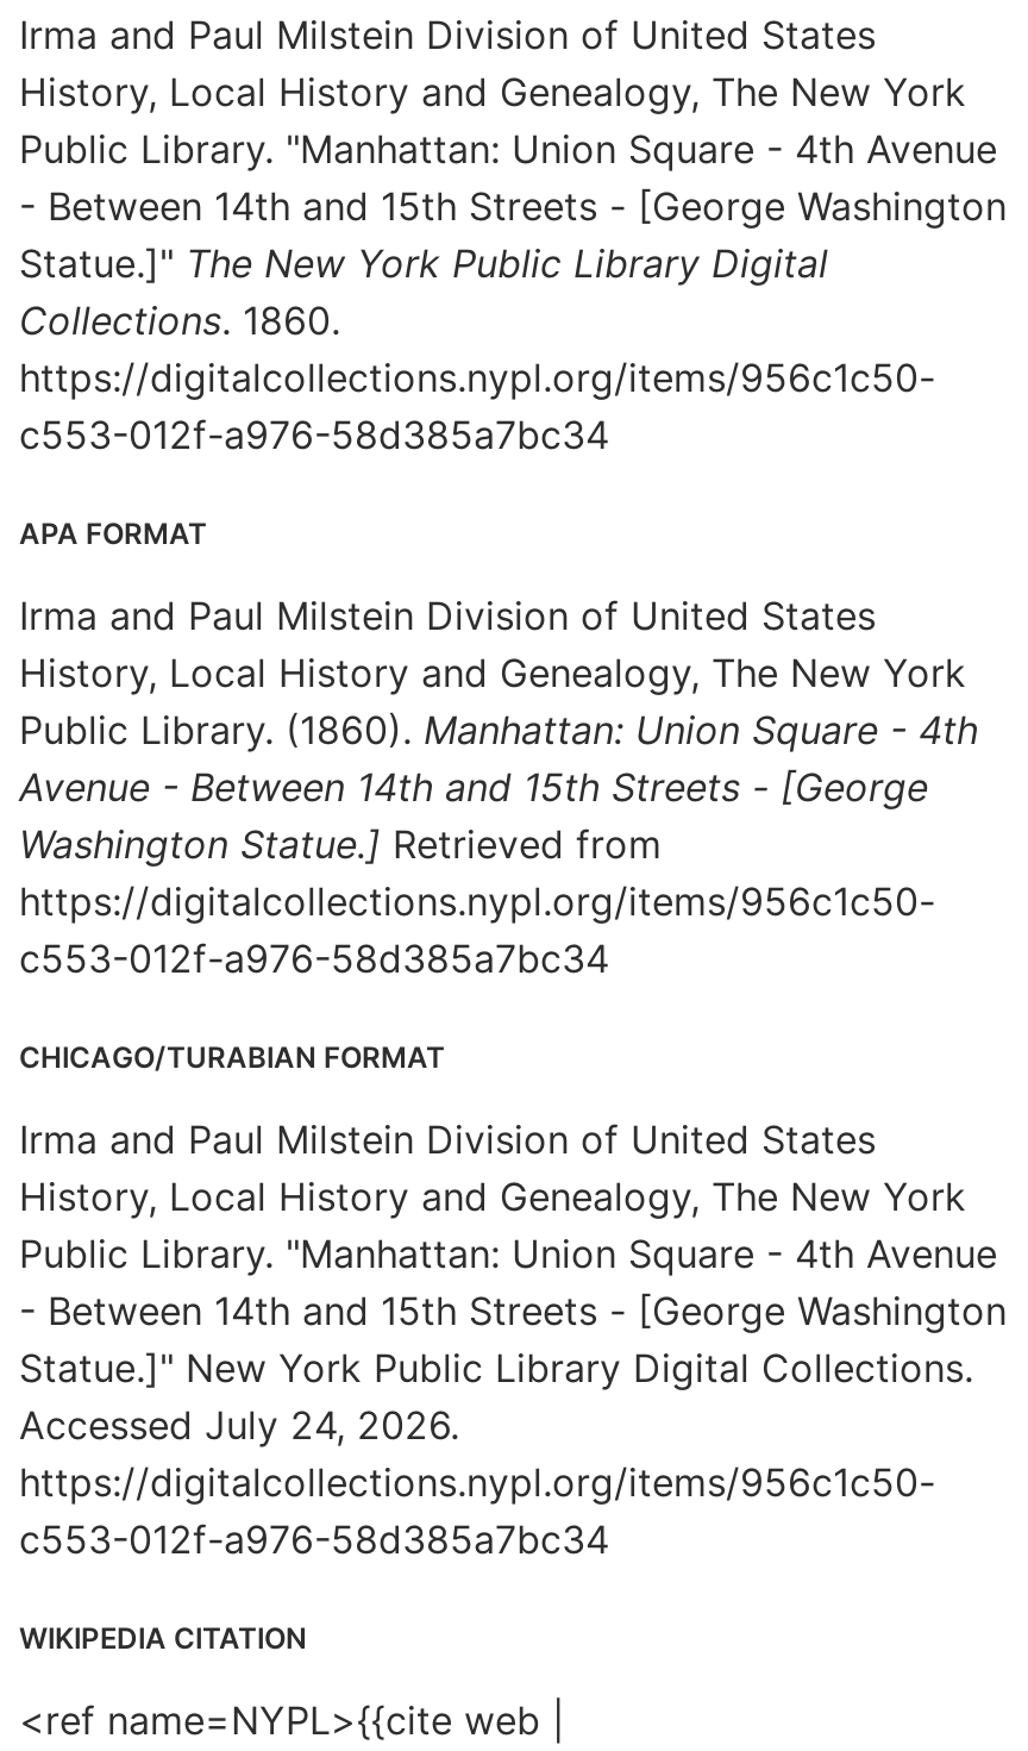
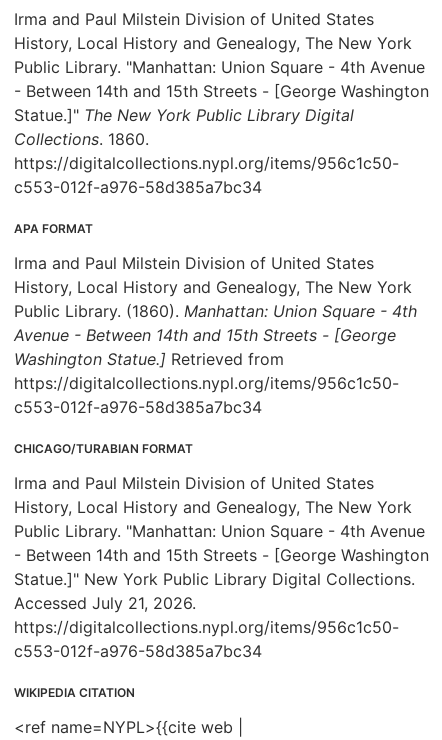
- Accessed July 24, 2026.
+ Accessed July 21, 2026.
